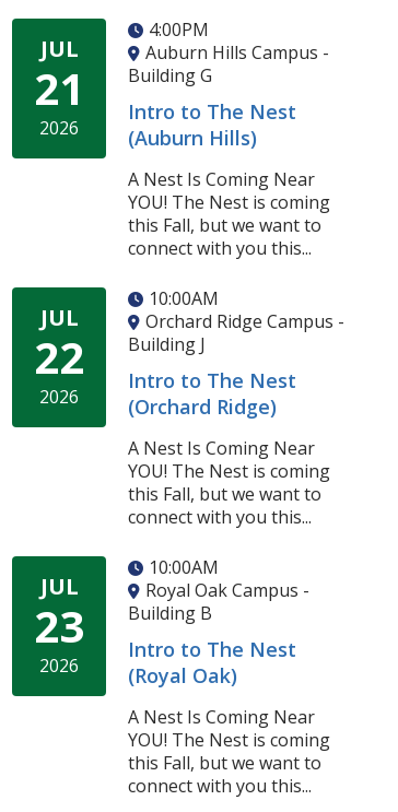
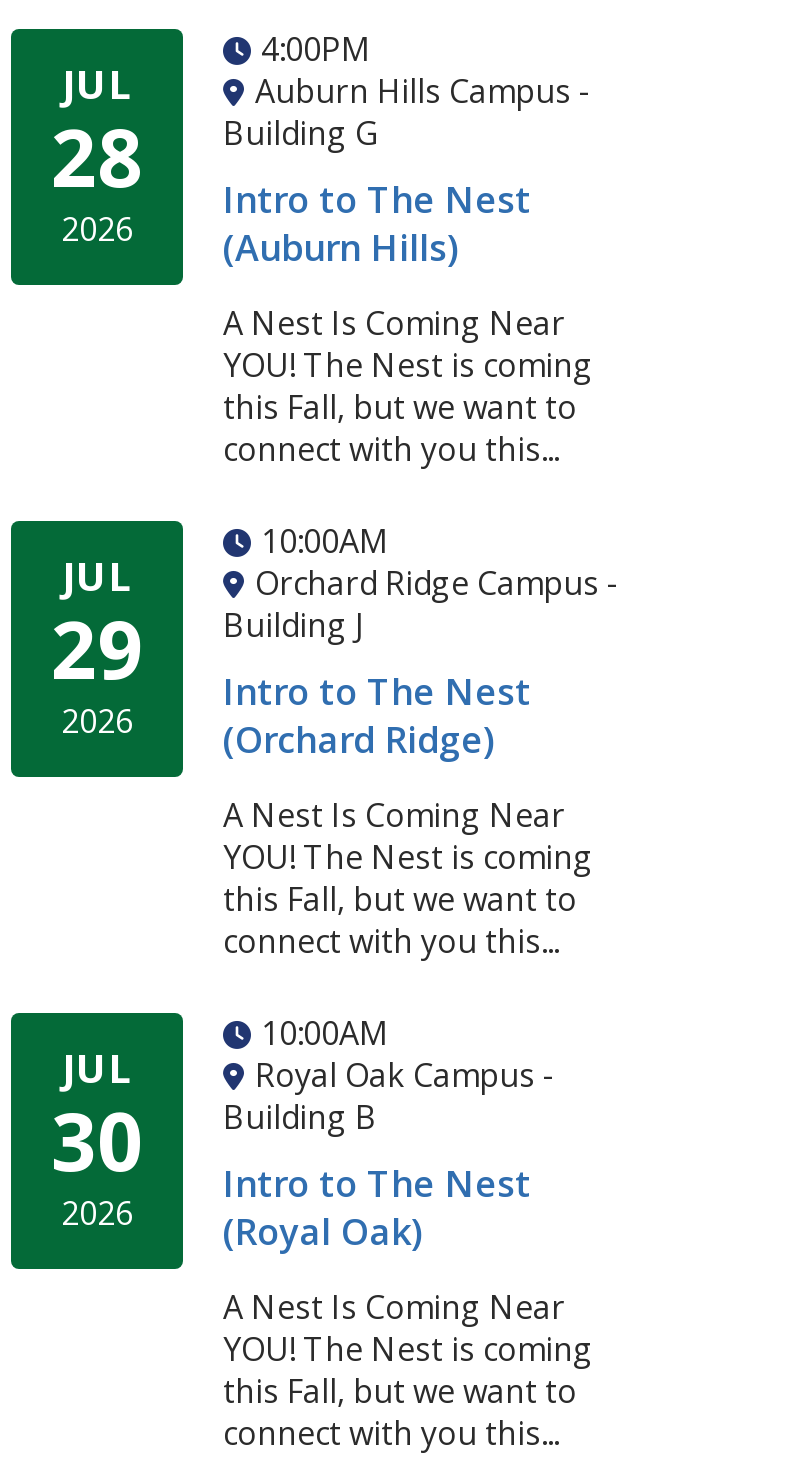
- 21 Building G Intro to The Nest
+ 28 Building G Intro to The Nest

- 22 Building J Intro to The Nest
+ 29 Building J Intro to The Nest

- 23 Building B Intro to The Nest
+ 30 Building B Intro to The Nest
